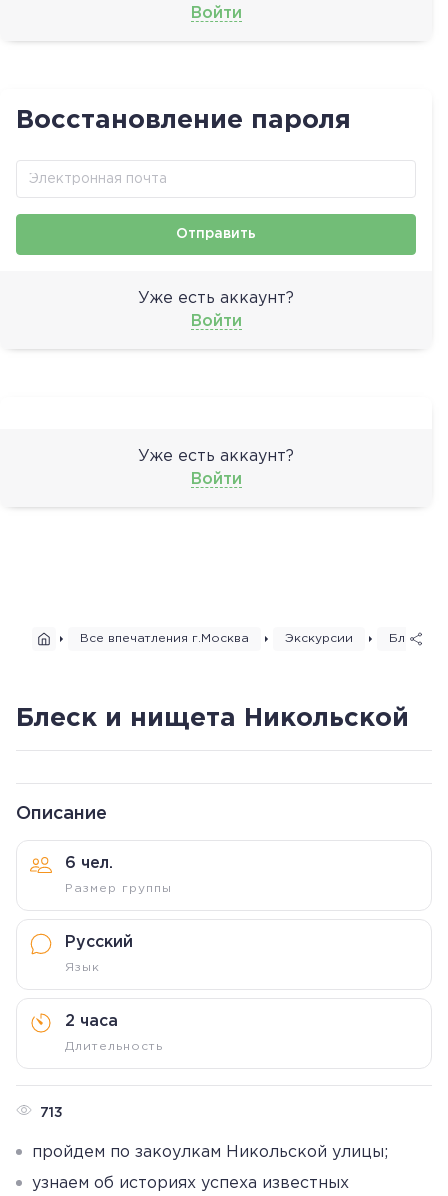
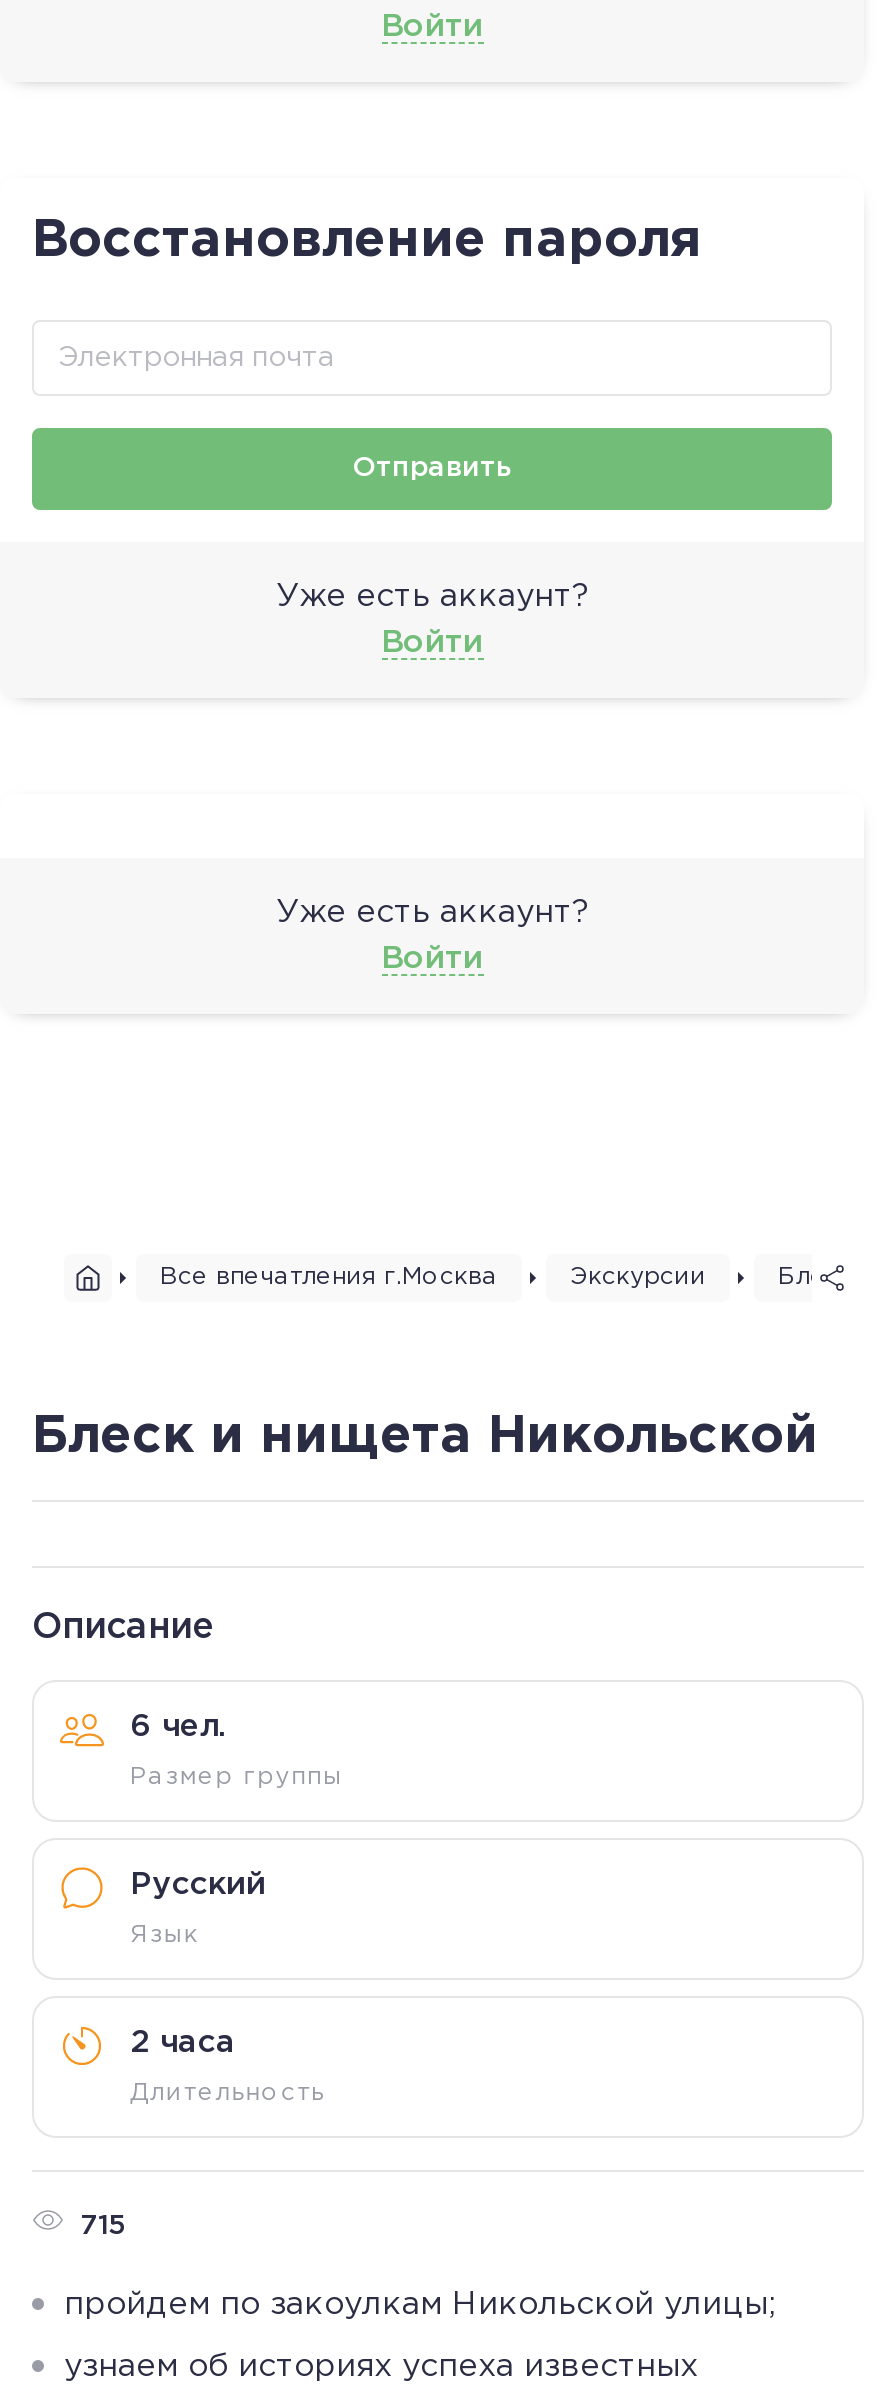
- 713
+ 715
